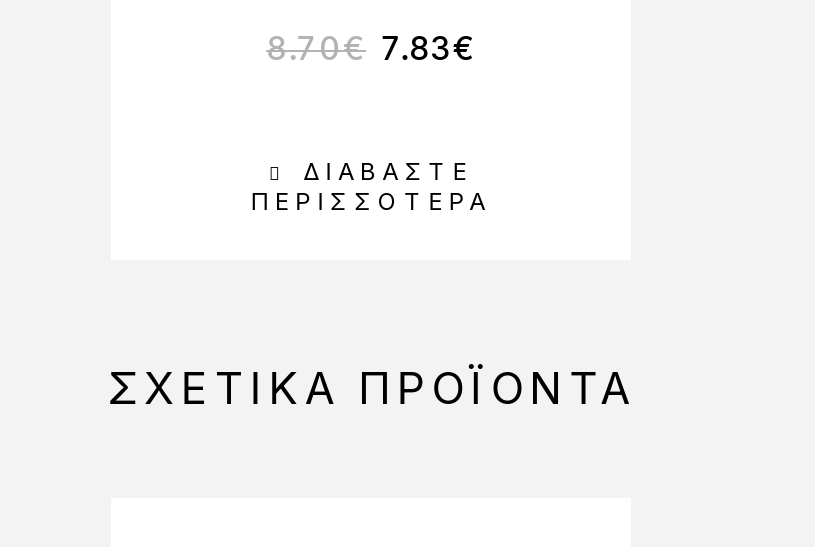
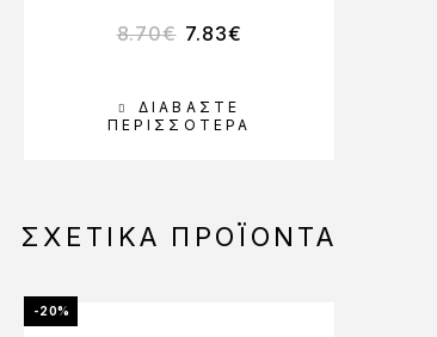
+ -20%
